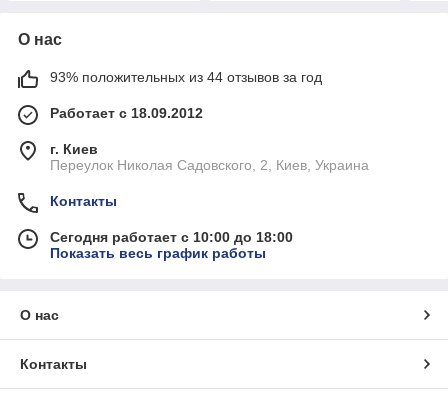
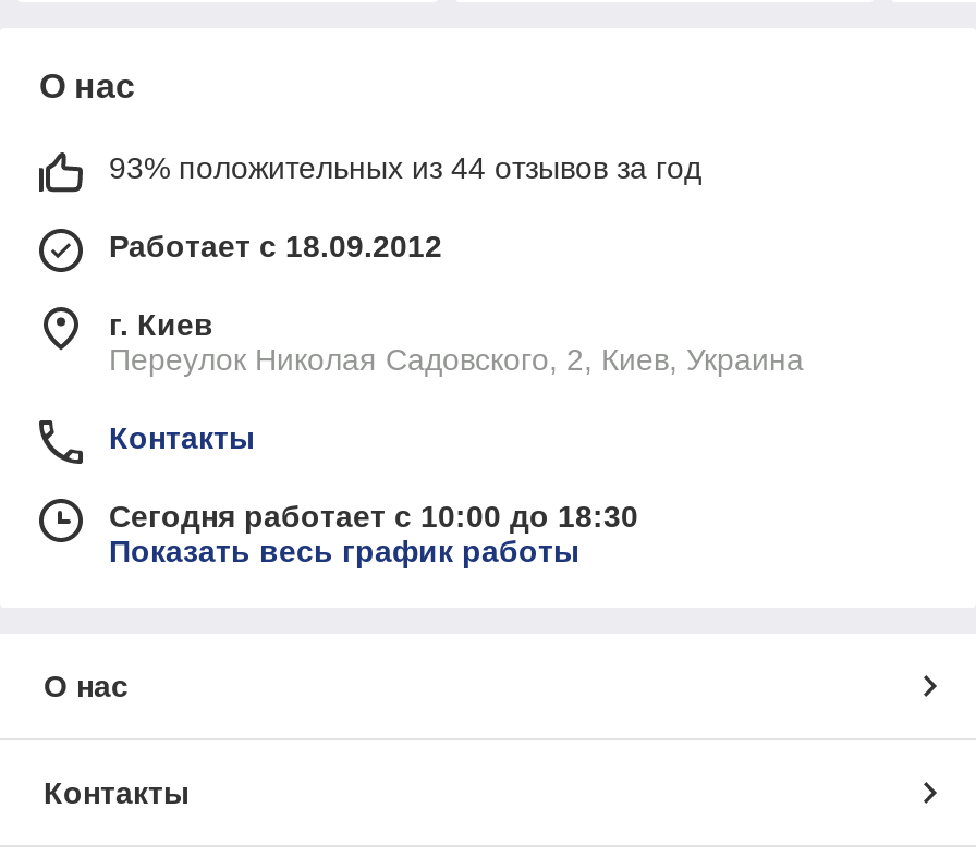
- Сегодня работает с 10:00 до 18:00
+ Сегодня работает с 10:00 до 18:30
